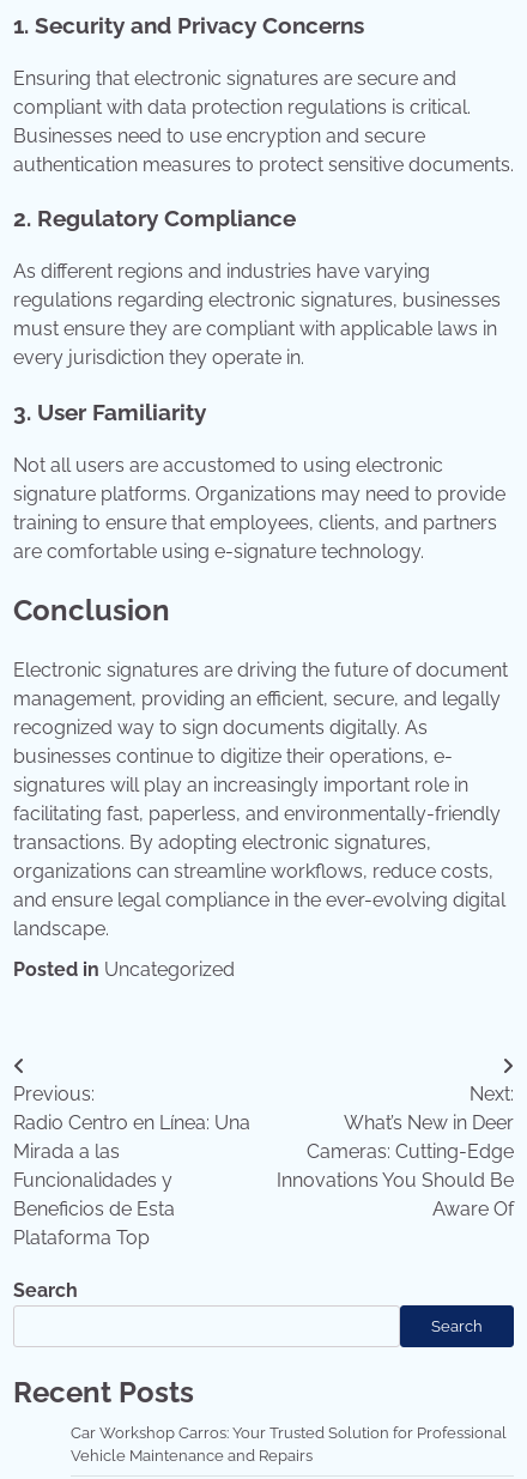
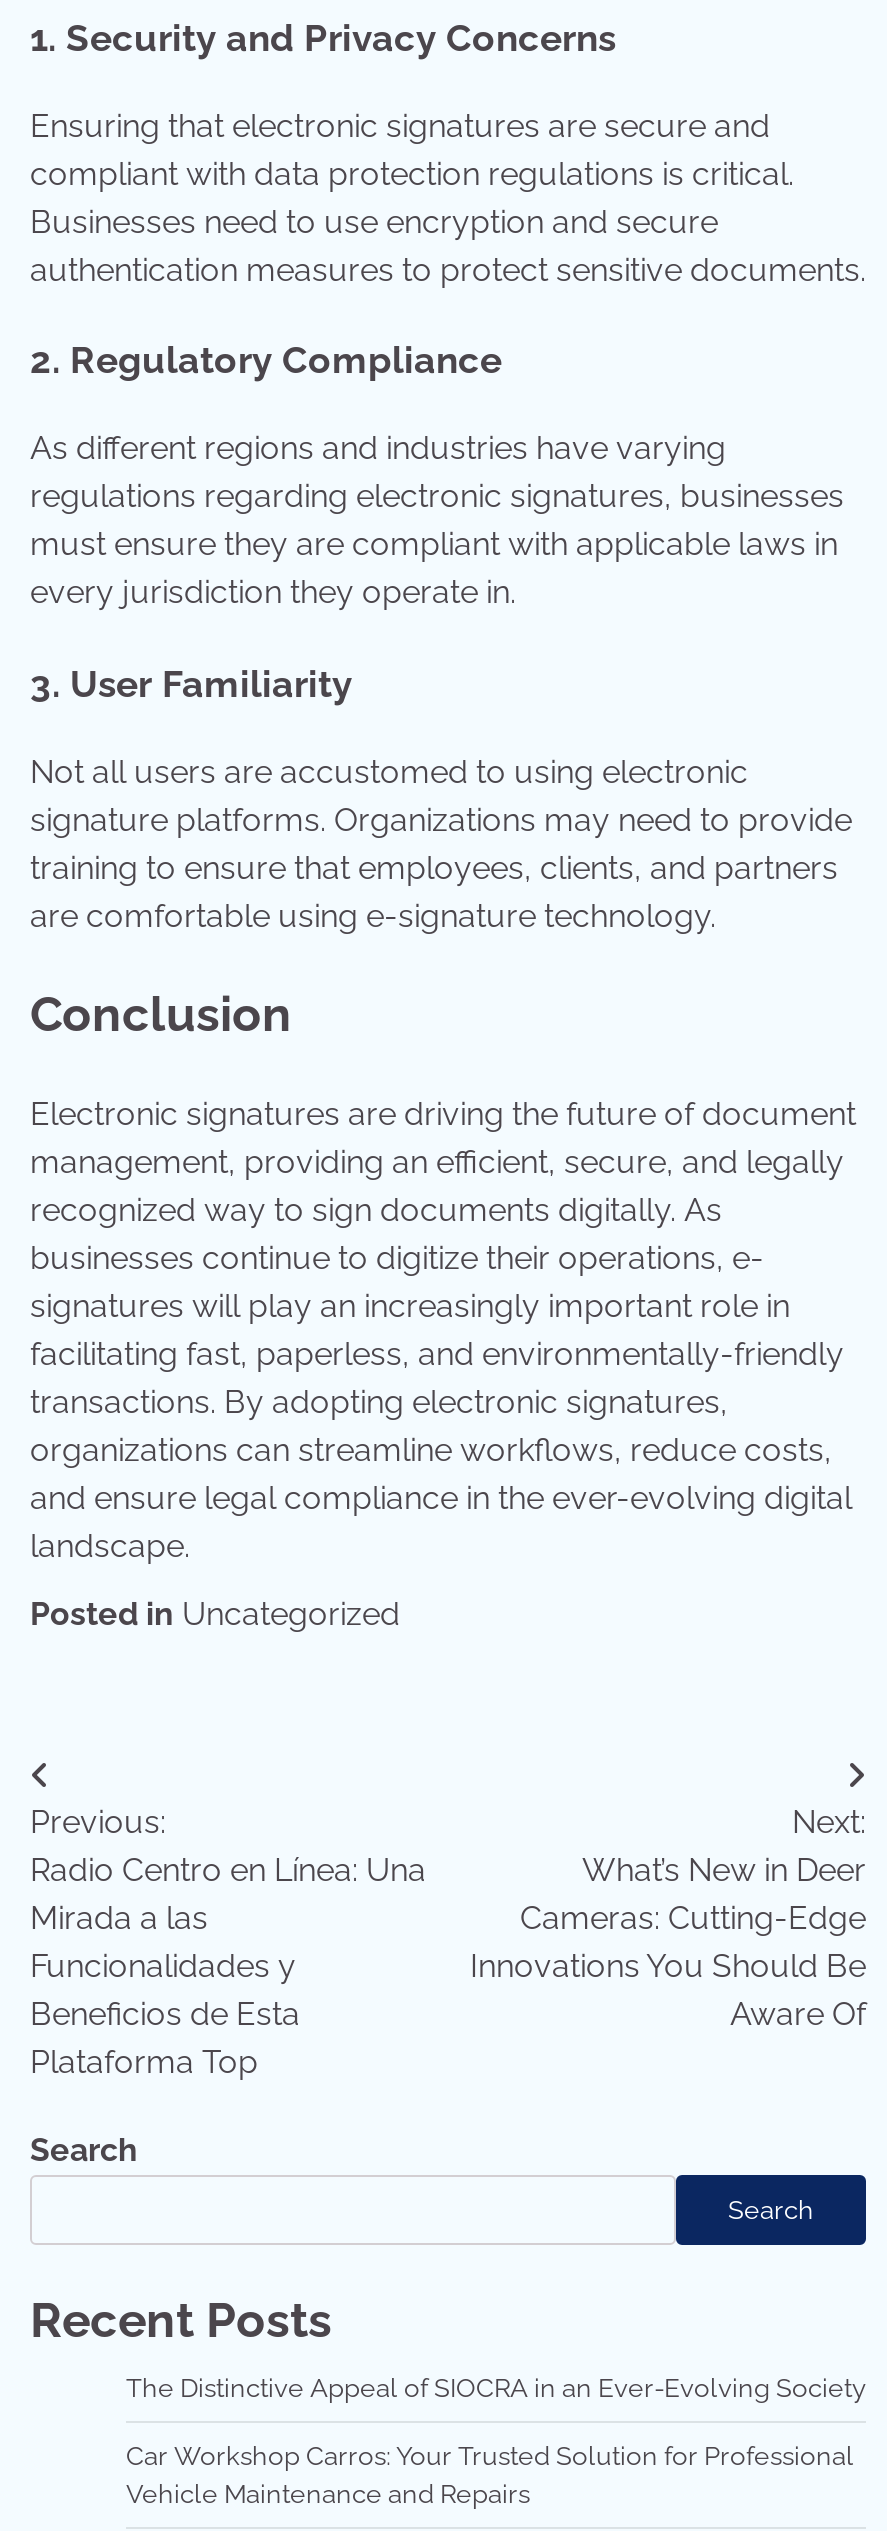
+ The Distinctive Appeal of SIOCRA in an Ever-Evolving Society
